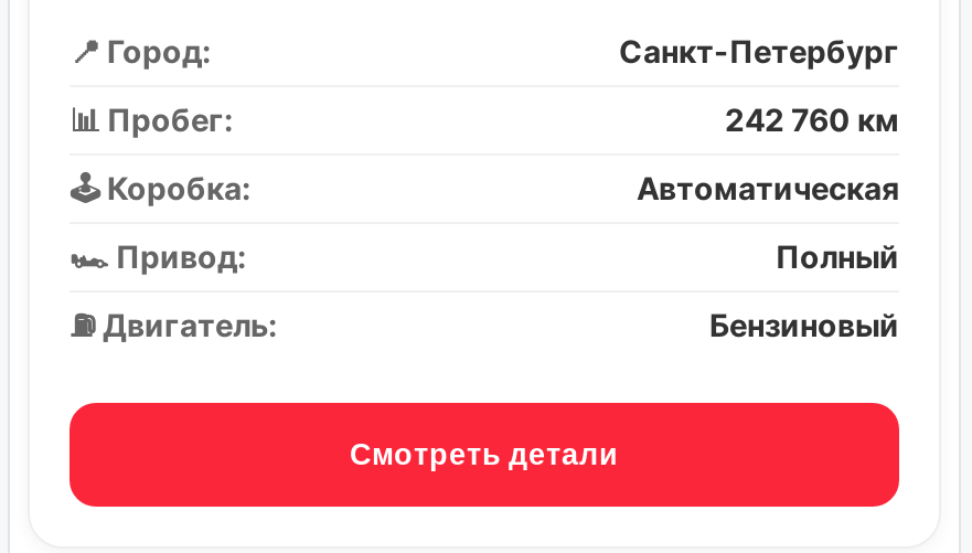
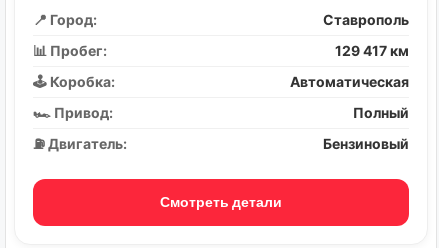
- Санкт-Петербург
+ Ставрополь

- 242 760 км
+ 129 417 км
